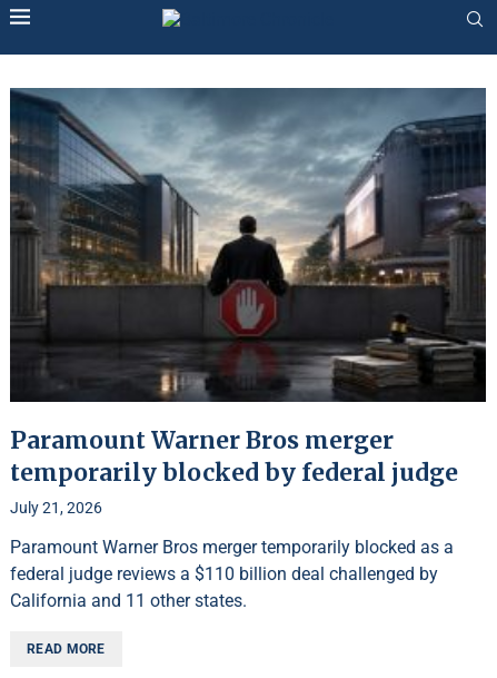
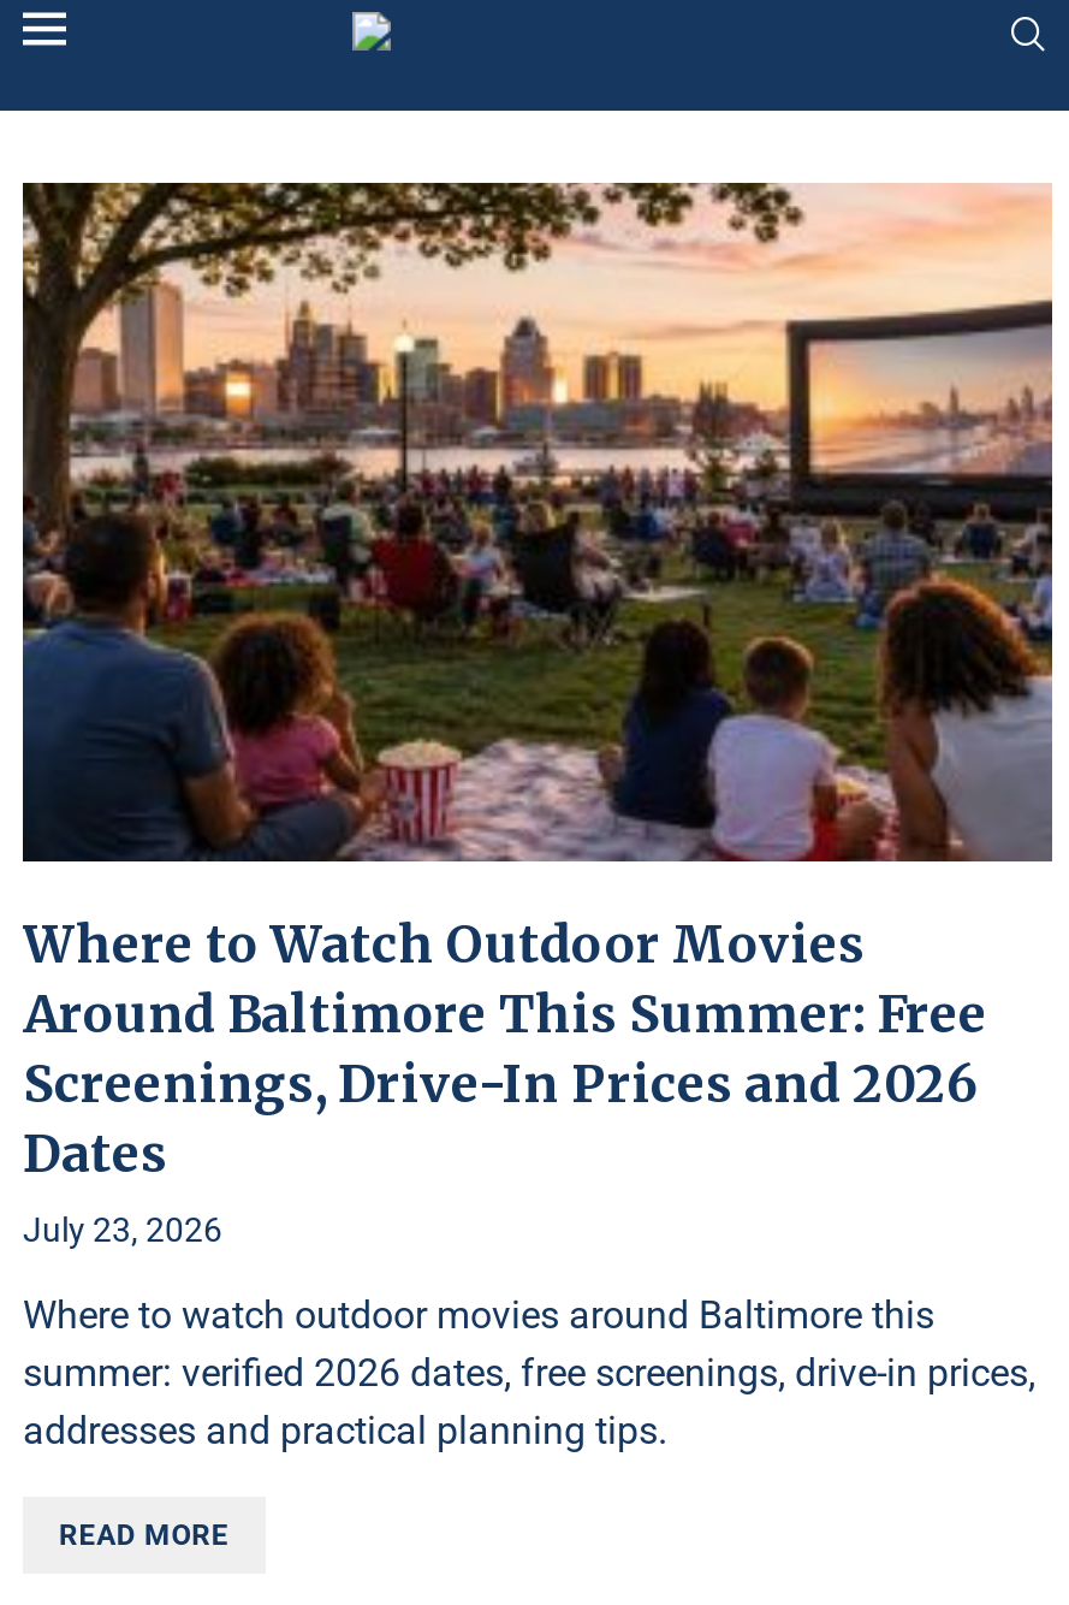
- [image]
- Paramount Warner Bros merger
- temporarily blocked by federal judge
- July 21, 2026
+ [image]
+ Where to Watch Outdoor Movies
+ Around Baltimore This Summer: Free
+ Screenings, Drive-In Prices and 2026
+ Dates
+ July 23, 2026

- Paramount Warner Bros merger temporarily blocked as a
- federal judge reviews a $110 billion deal challenged by
- California and 11 other states.
+ Where to watch outdoor movies around Baltimore this
+ summer: verified 2026 dates, free screenings, drive-in prices,
+ addresses and practical planning tips.
